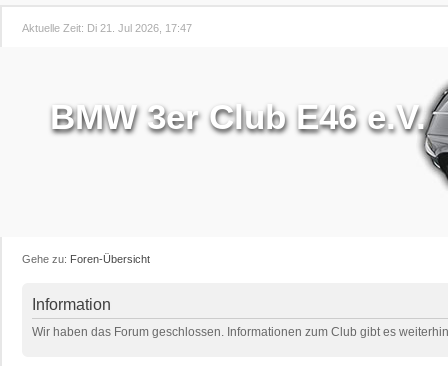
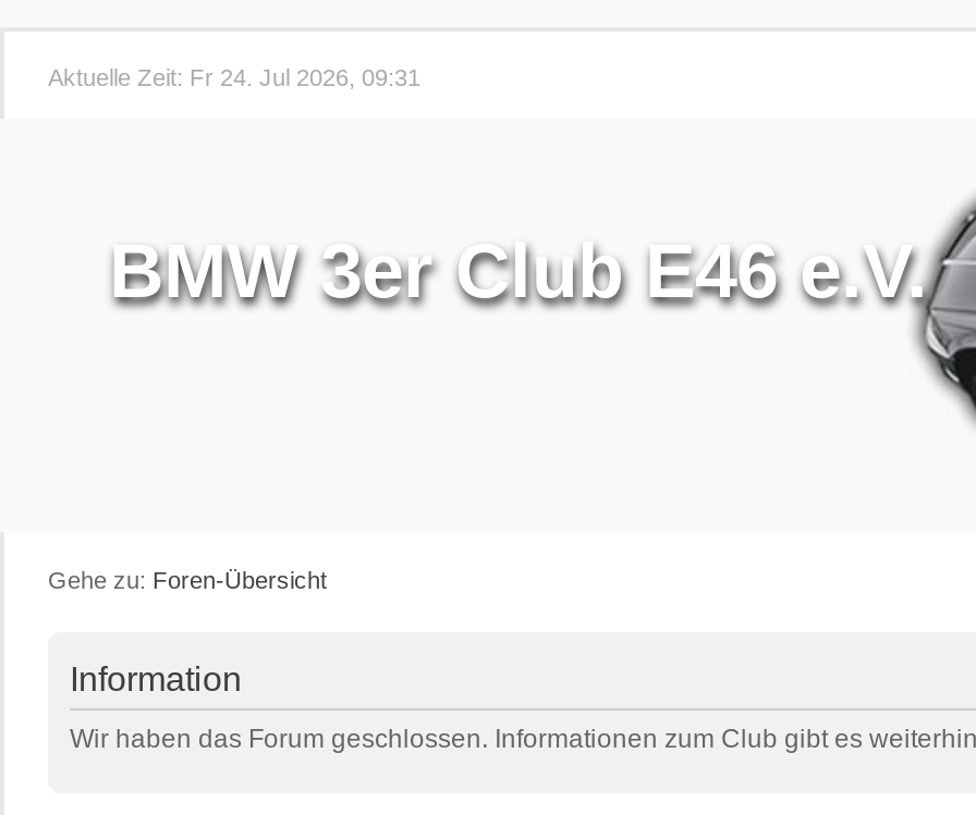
- Aktuelle Zeit: Di 21. Jul 2026, 17:47
+ Aktuelle Zeit: Fr 24. Jul 2026, 09:31
